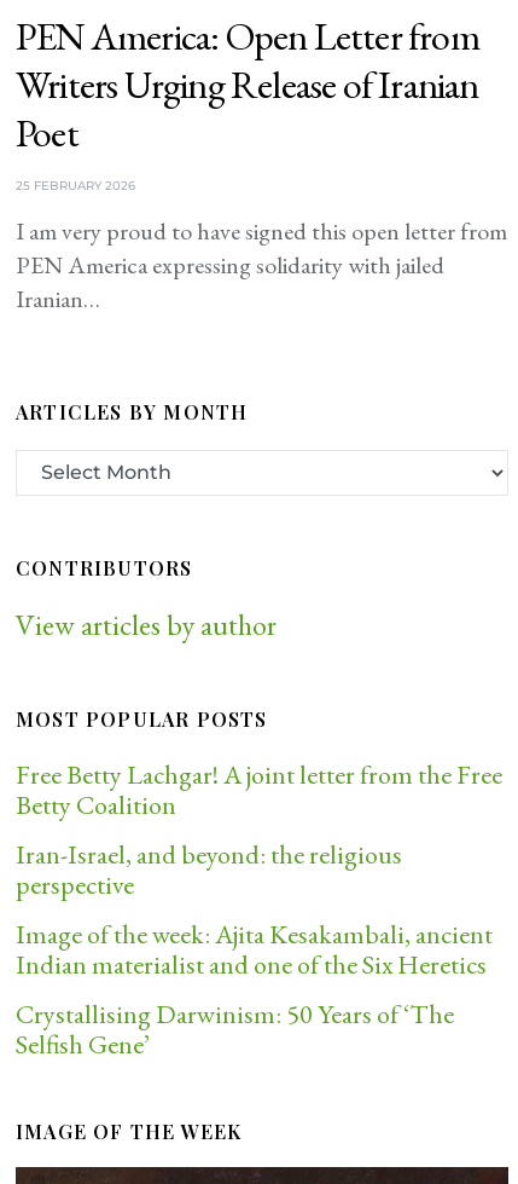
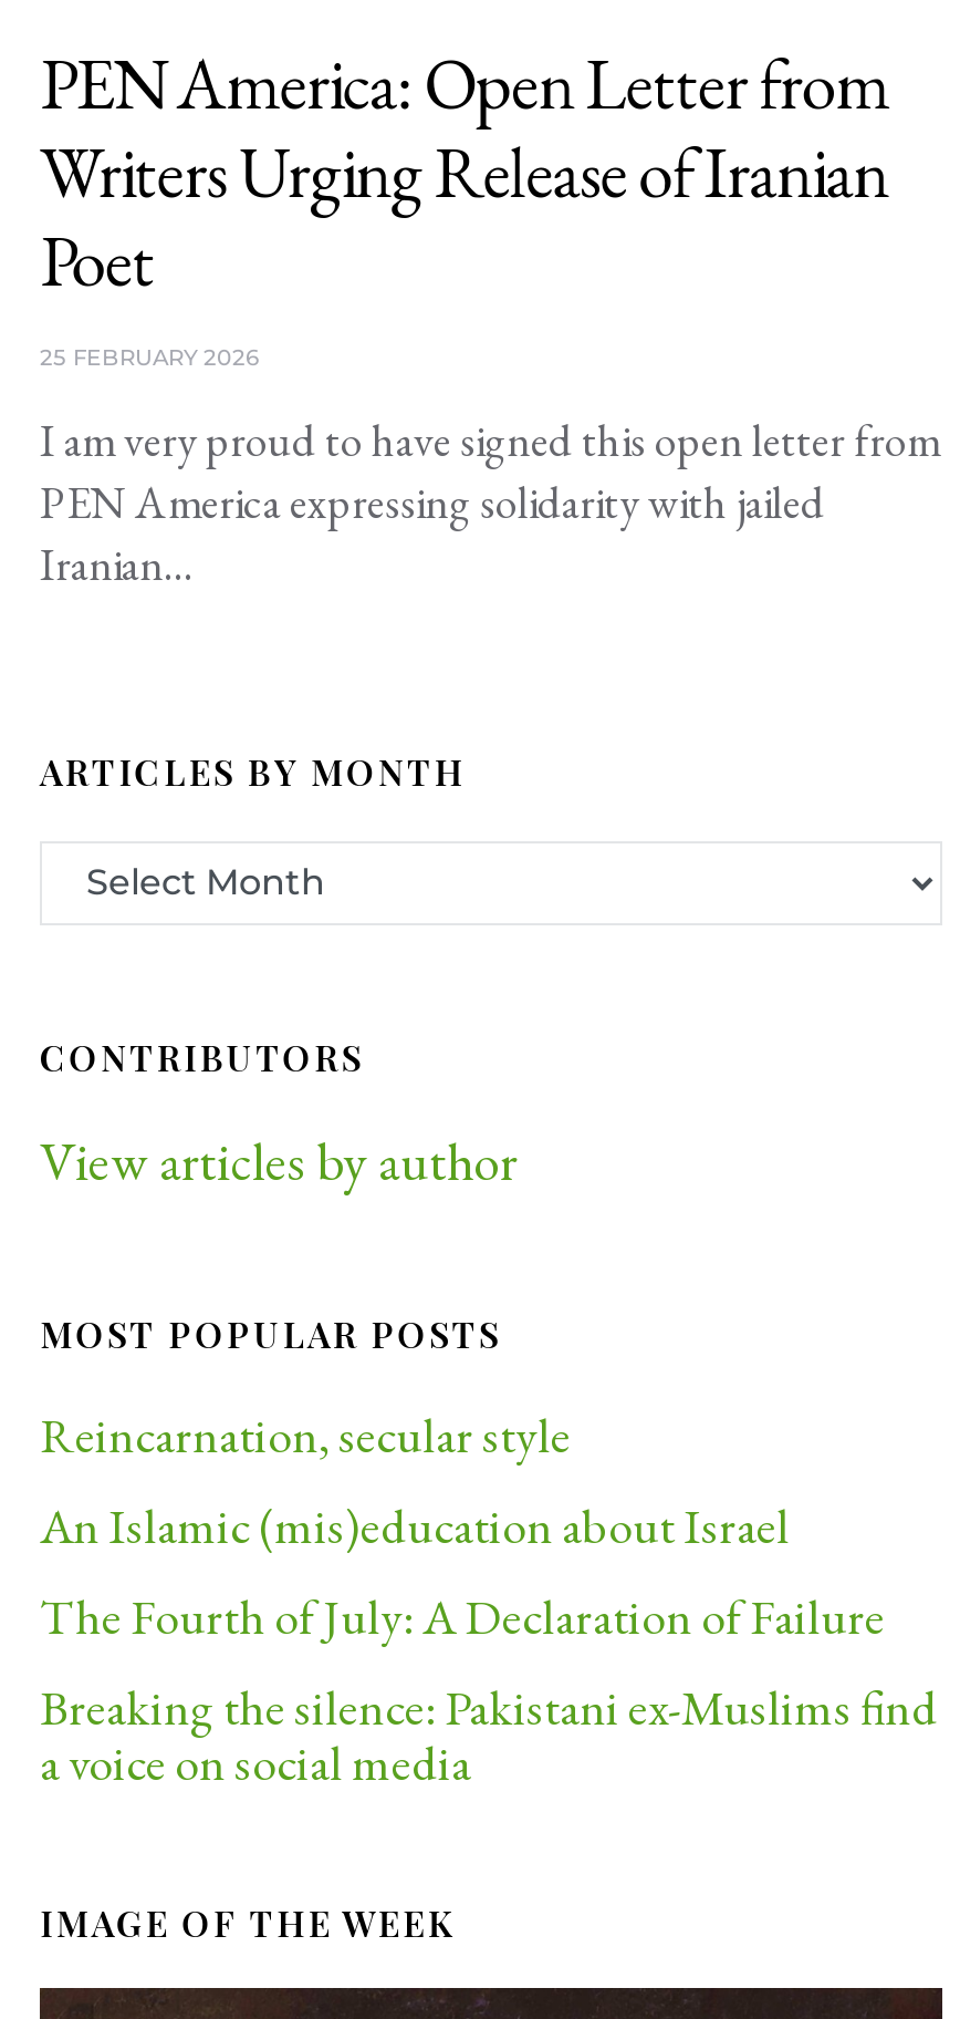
- Free Betty Lachgar! A joint letter from the Free
- Betty Coalition
- Iran-Israel, and beyond: the religious
- perspective
- Image of the week: Ajita Kesakambali, ancient
- Indian materialist and one of the Six Heretics
- Crystallising Darwinism: 50 Years of ‘The
- Selfish Gene’
+ Reincarnation, secular style
+ An Islamic (mis)education about Israel
+ The Fourth of July: A Declaration of Failure
+ Breaking the silence: Pakistani ex-Muslims find
+ a voice on social media
